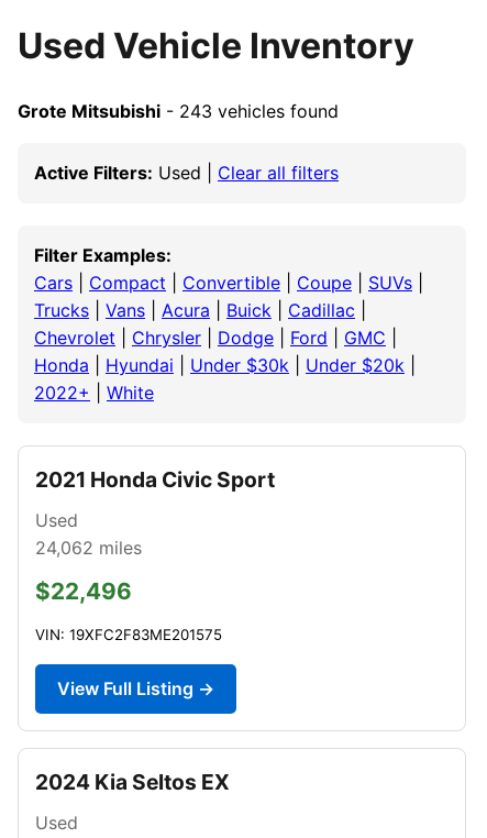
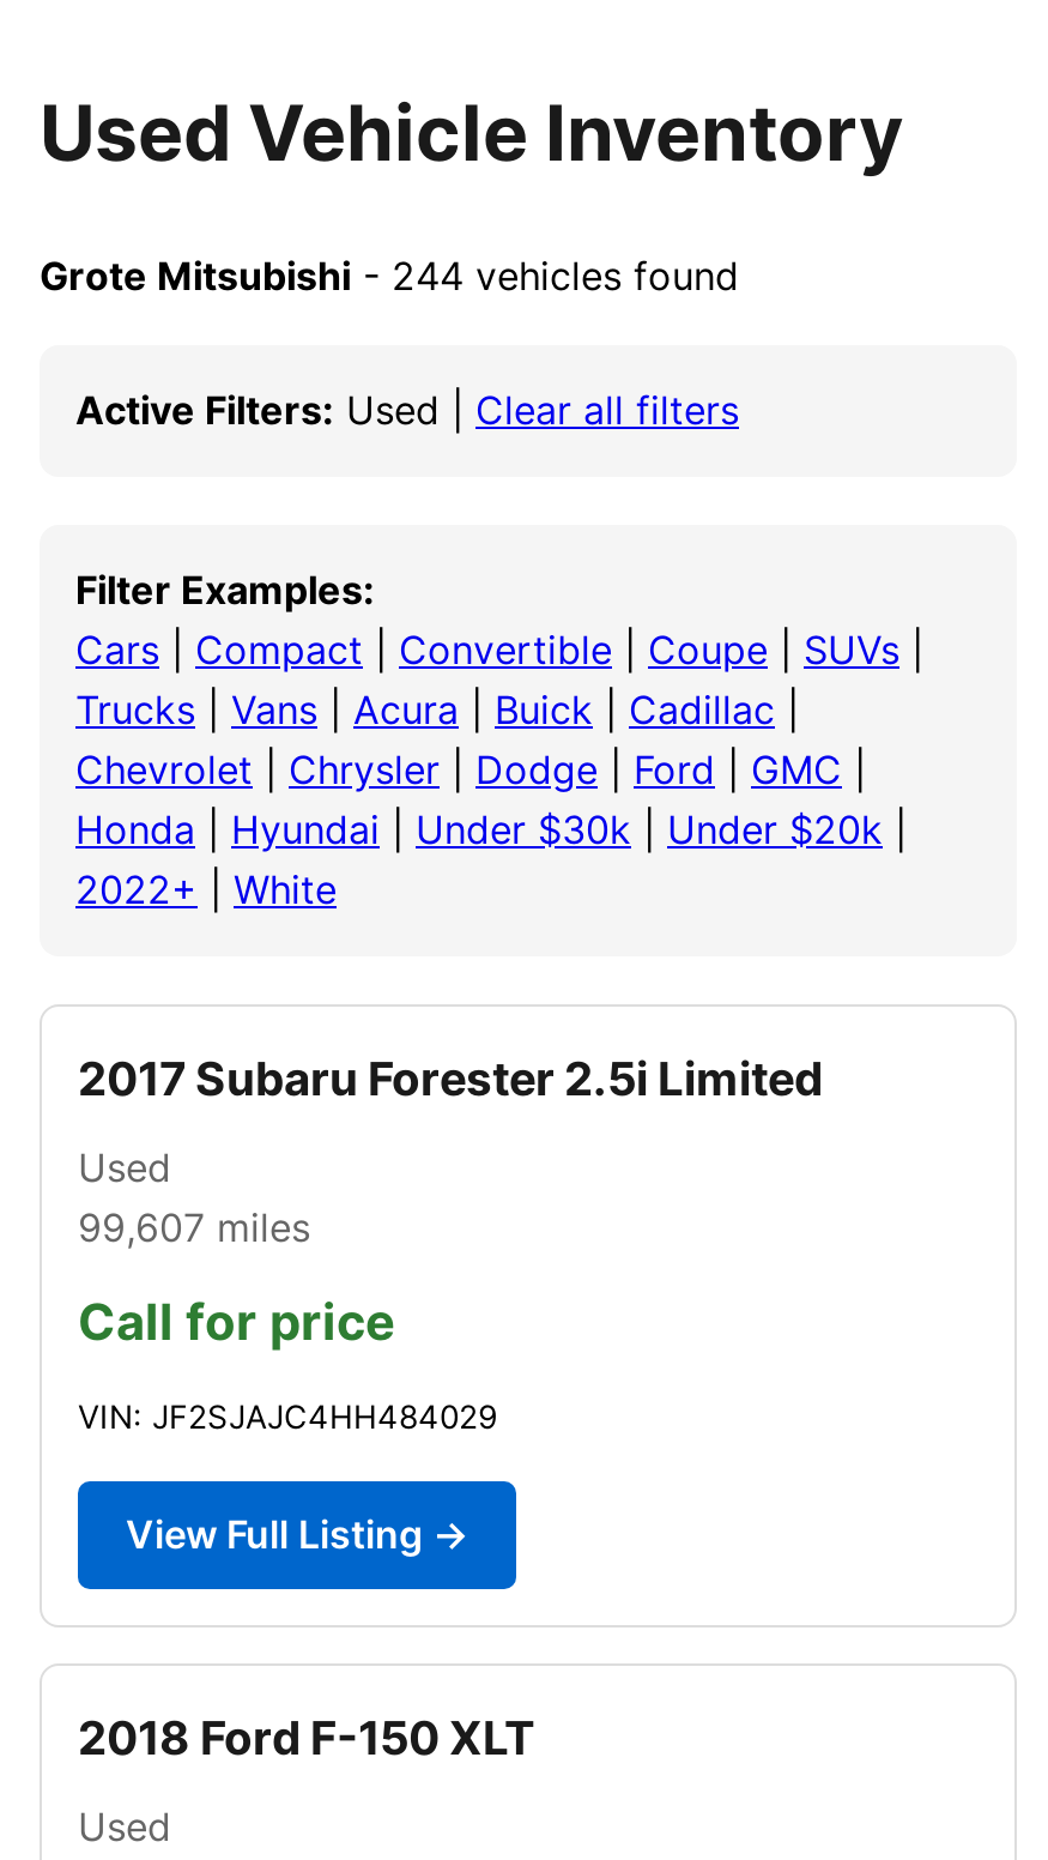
- Grote Mitsubishi - 243 vehicles found
+ Grote Mitsubishi - 244 vehicles found

- 2021 Honda Civic Sport
+ 2017 Subaru Forester 2.5i Limited

- 24,062 miles
+ 99,607 miles

- $22,496
+ Call for price

- VIN: 19XFC2F83ME201575
+ VIN: JF2SJAJC4HH484029

- 2024 Kia Seltos EX
+ 2018 Ford F-150 XLT
